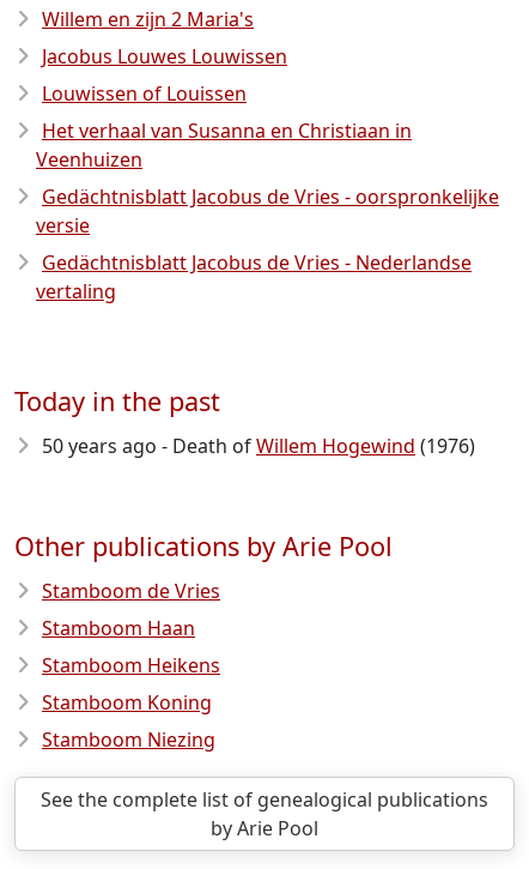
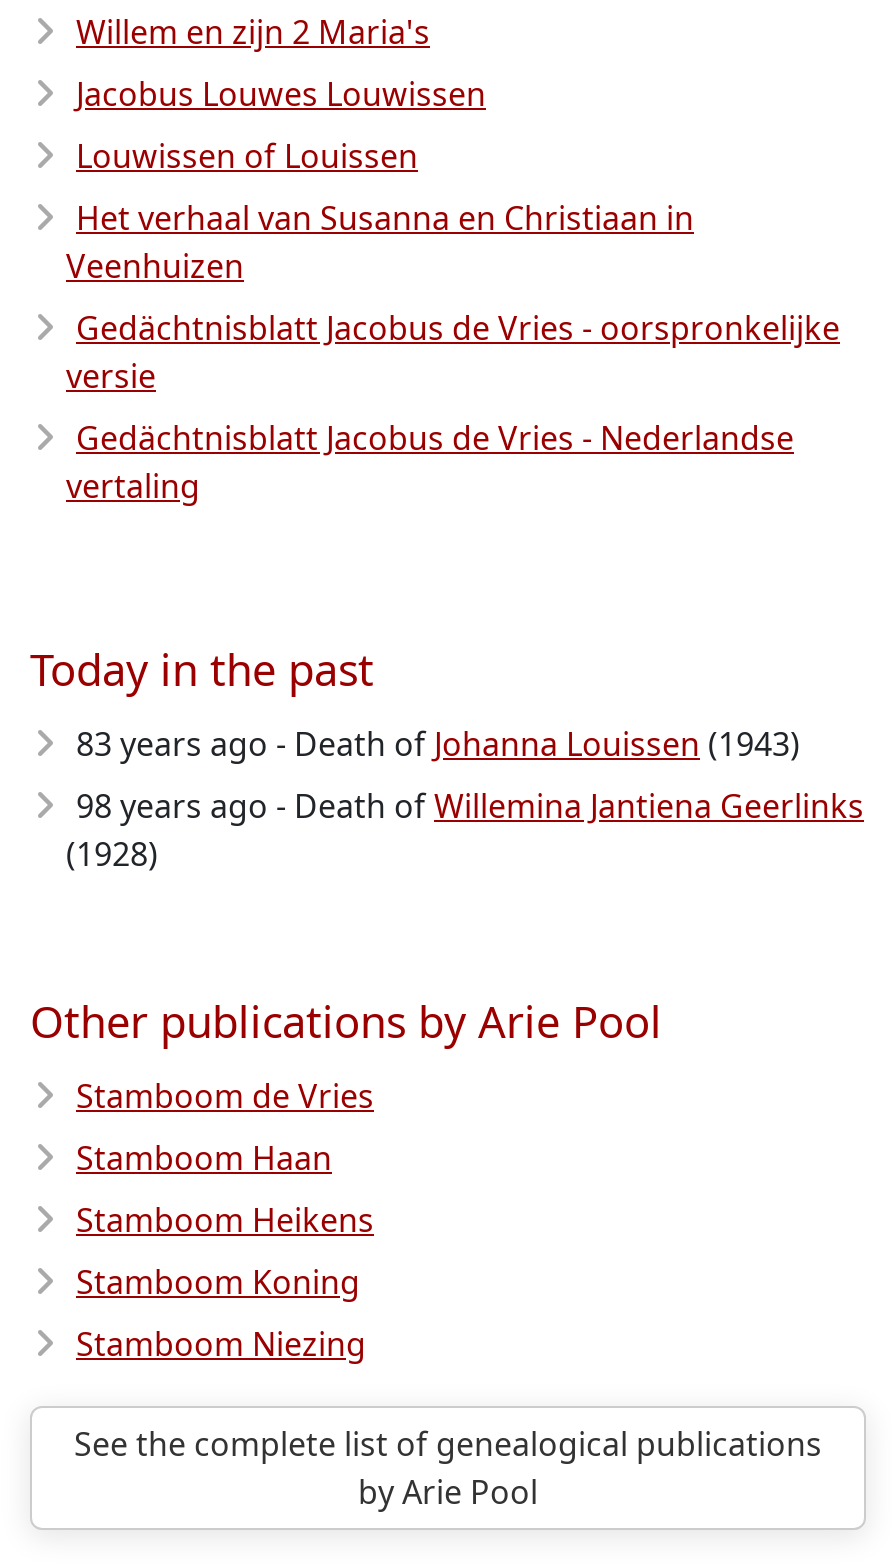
- 50 years ago - Death of Willem Hogewind (1976)
+ 83 years ago - Death of Johanna Louissen (1943)
+ 98 years ago - Death of Willemina Jantiena Geerlinks
+ (1928)
